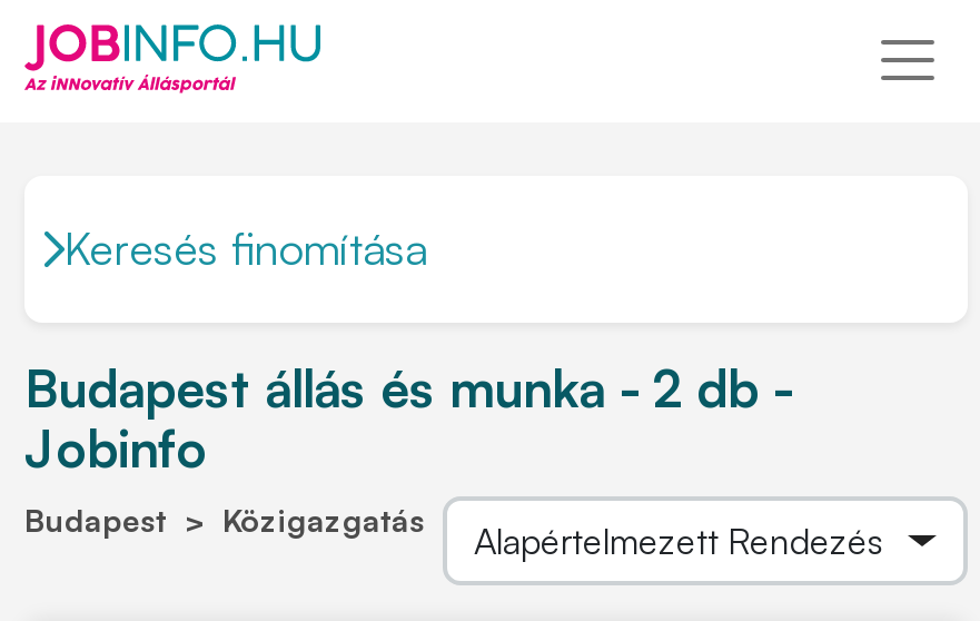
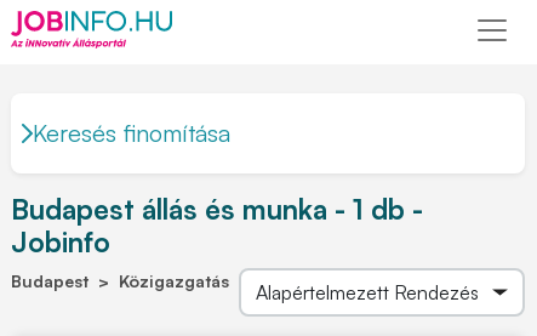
- Budapest állás és munka - 2 db -
+ Budapest állás és munka - 1 db -
